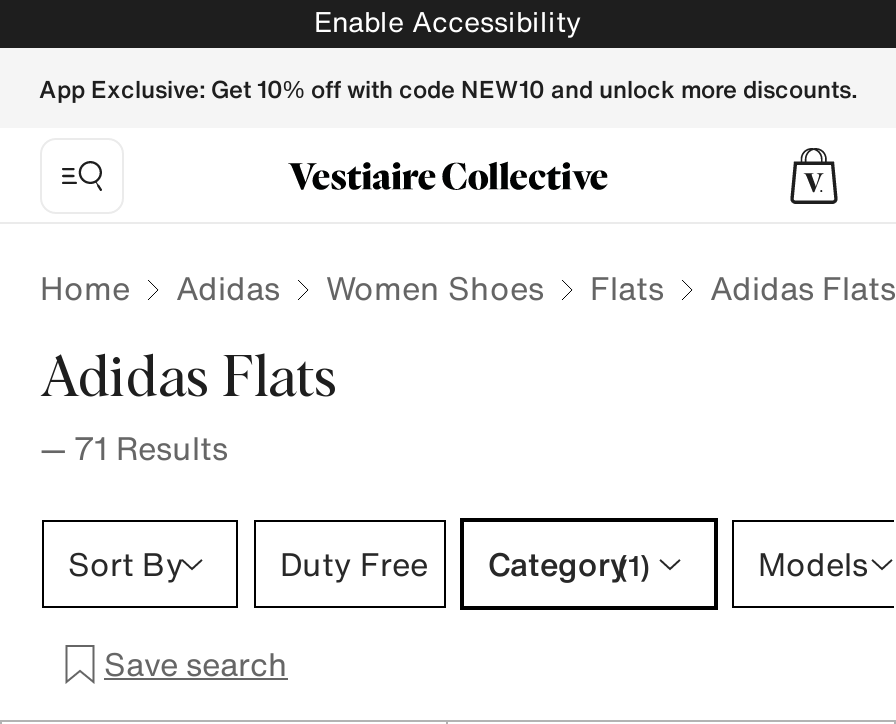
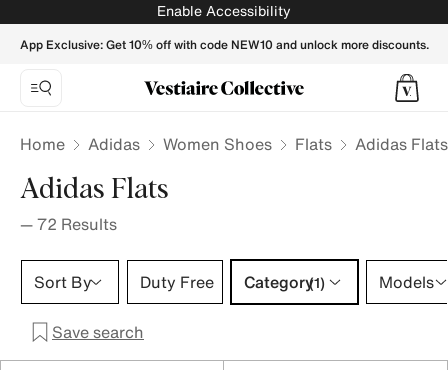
- — 71 Results
+ — 72 Results
